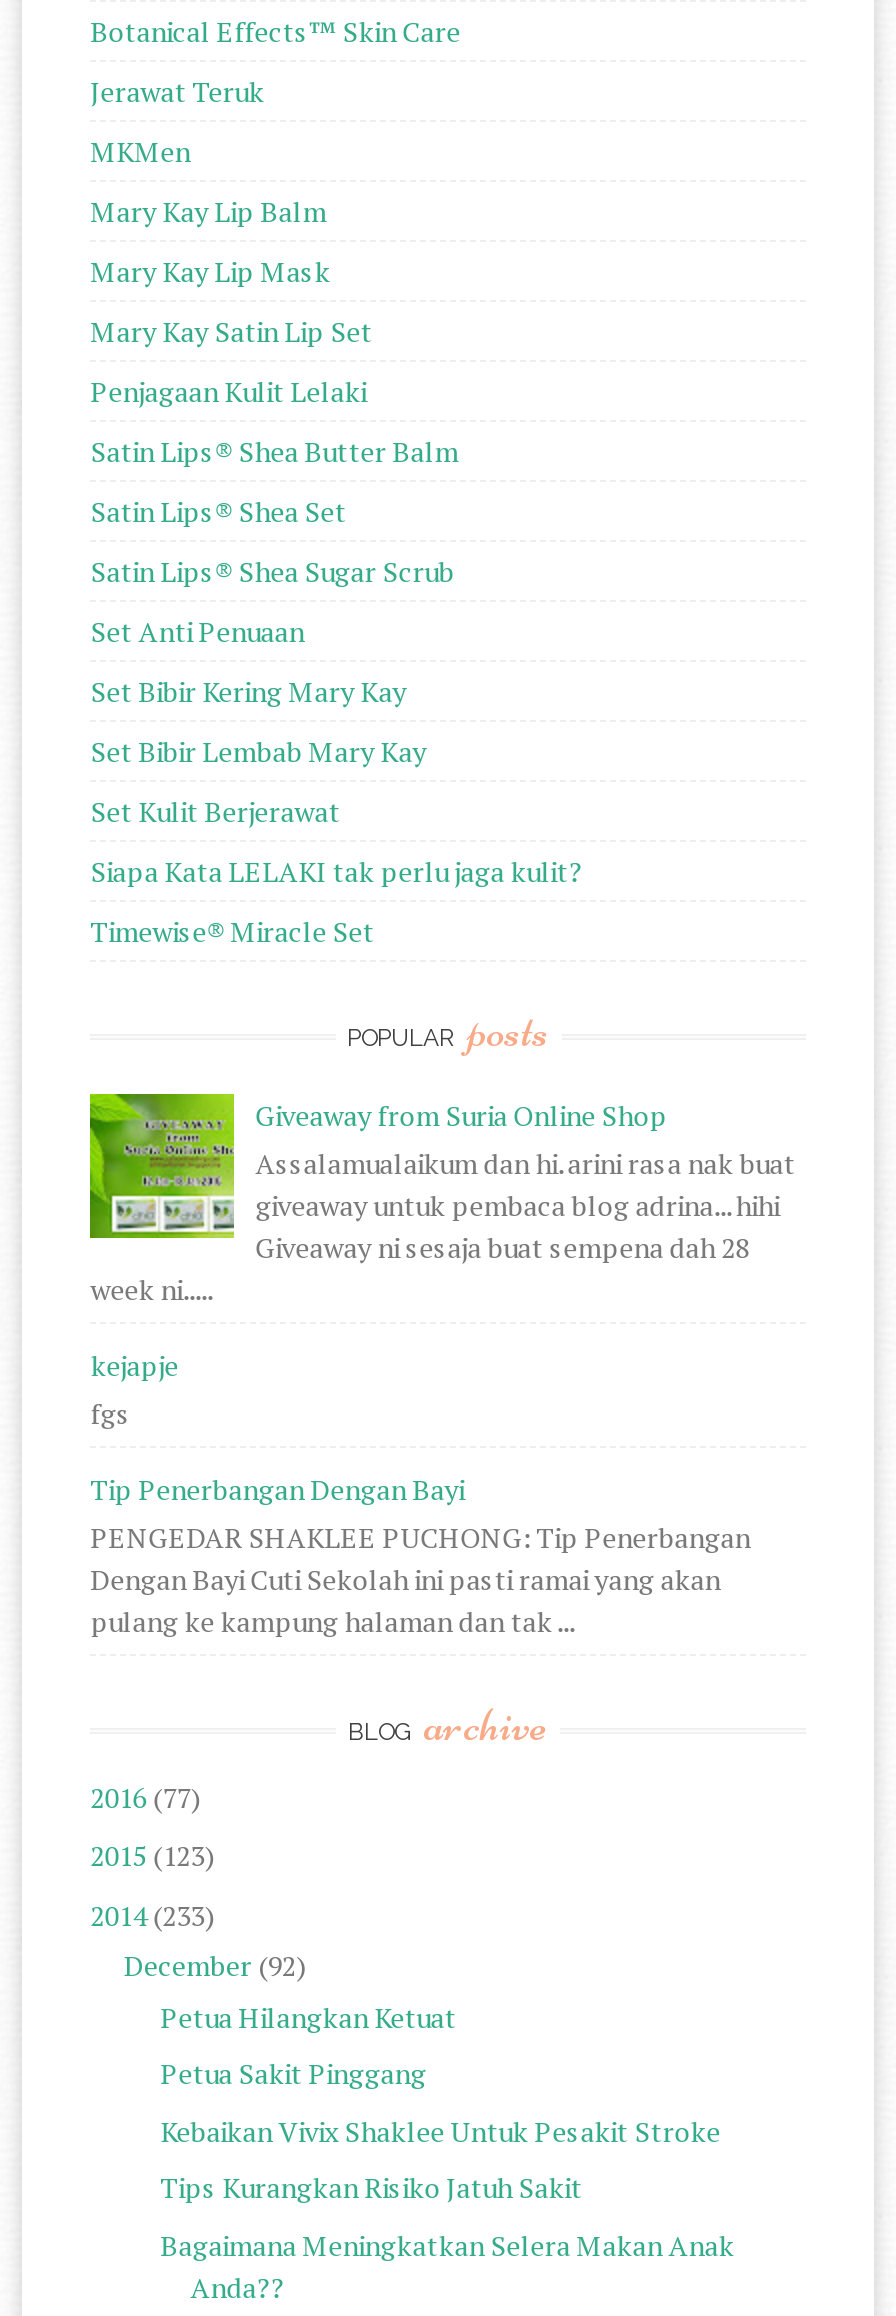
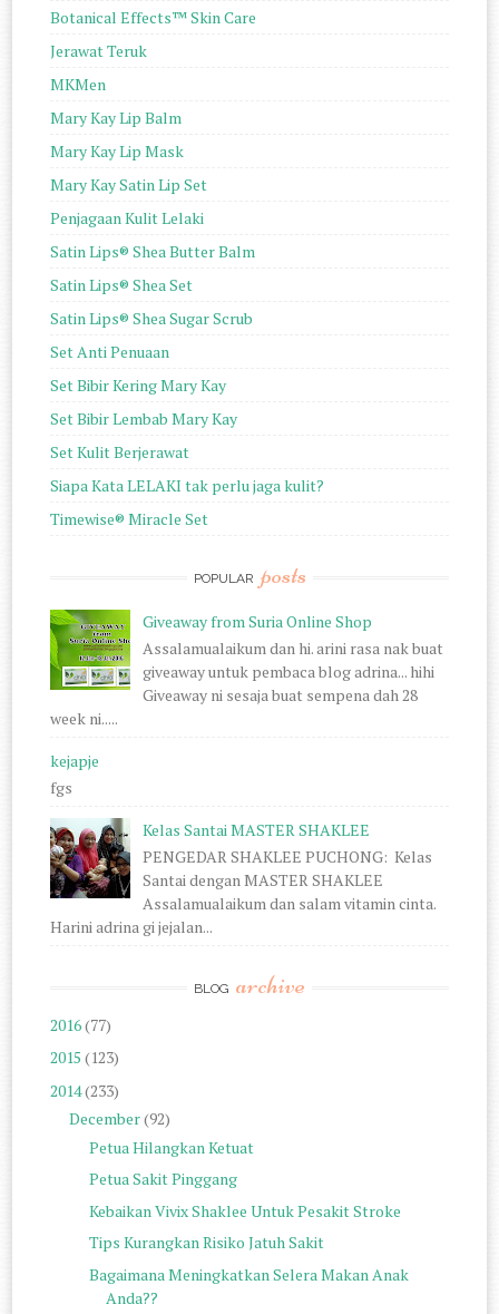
- Tip Penerbangan Dengan Bayi
- PENGEDAR SHAKLEE PUCHONG: Tip Penerbangan
- Dengan Bayi Cuti Sekolah ini pasti ramai yang akan
- pulang ke kampung halaman dan tak ...
+ Kelas Santai MASTER SHAKLEE
+ PENGEDAR SHAKLEE PUCHONG: Kelas
+ Santai dengan MASTER SHAKLEE
+ Assalamualaikum dan salam vitamin cinta.
+ Harini adrina gi jejalan...
